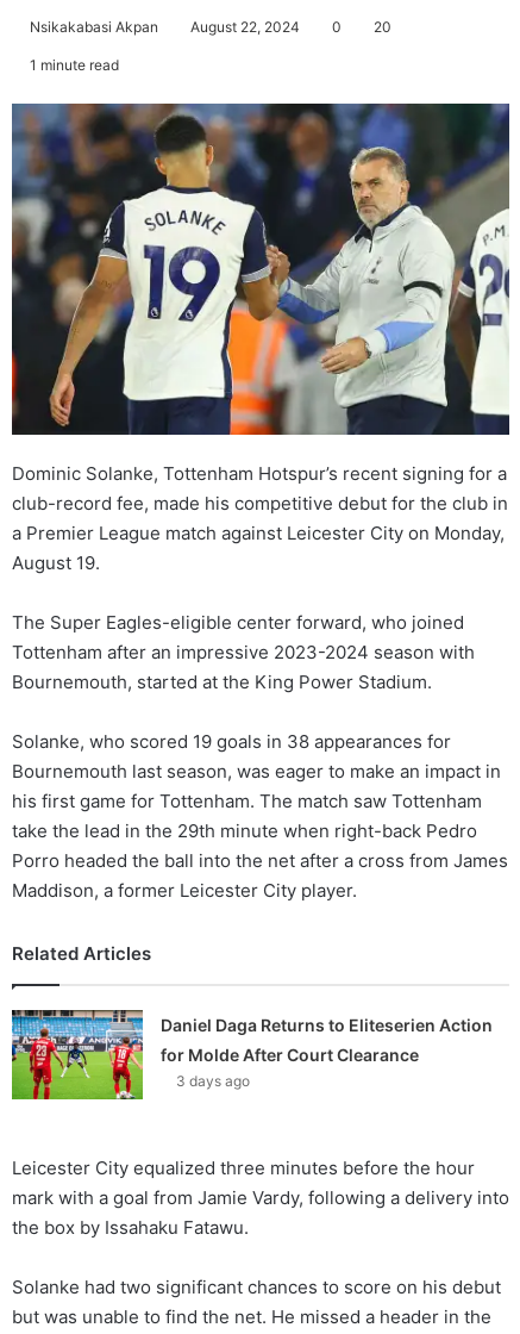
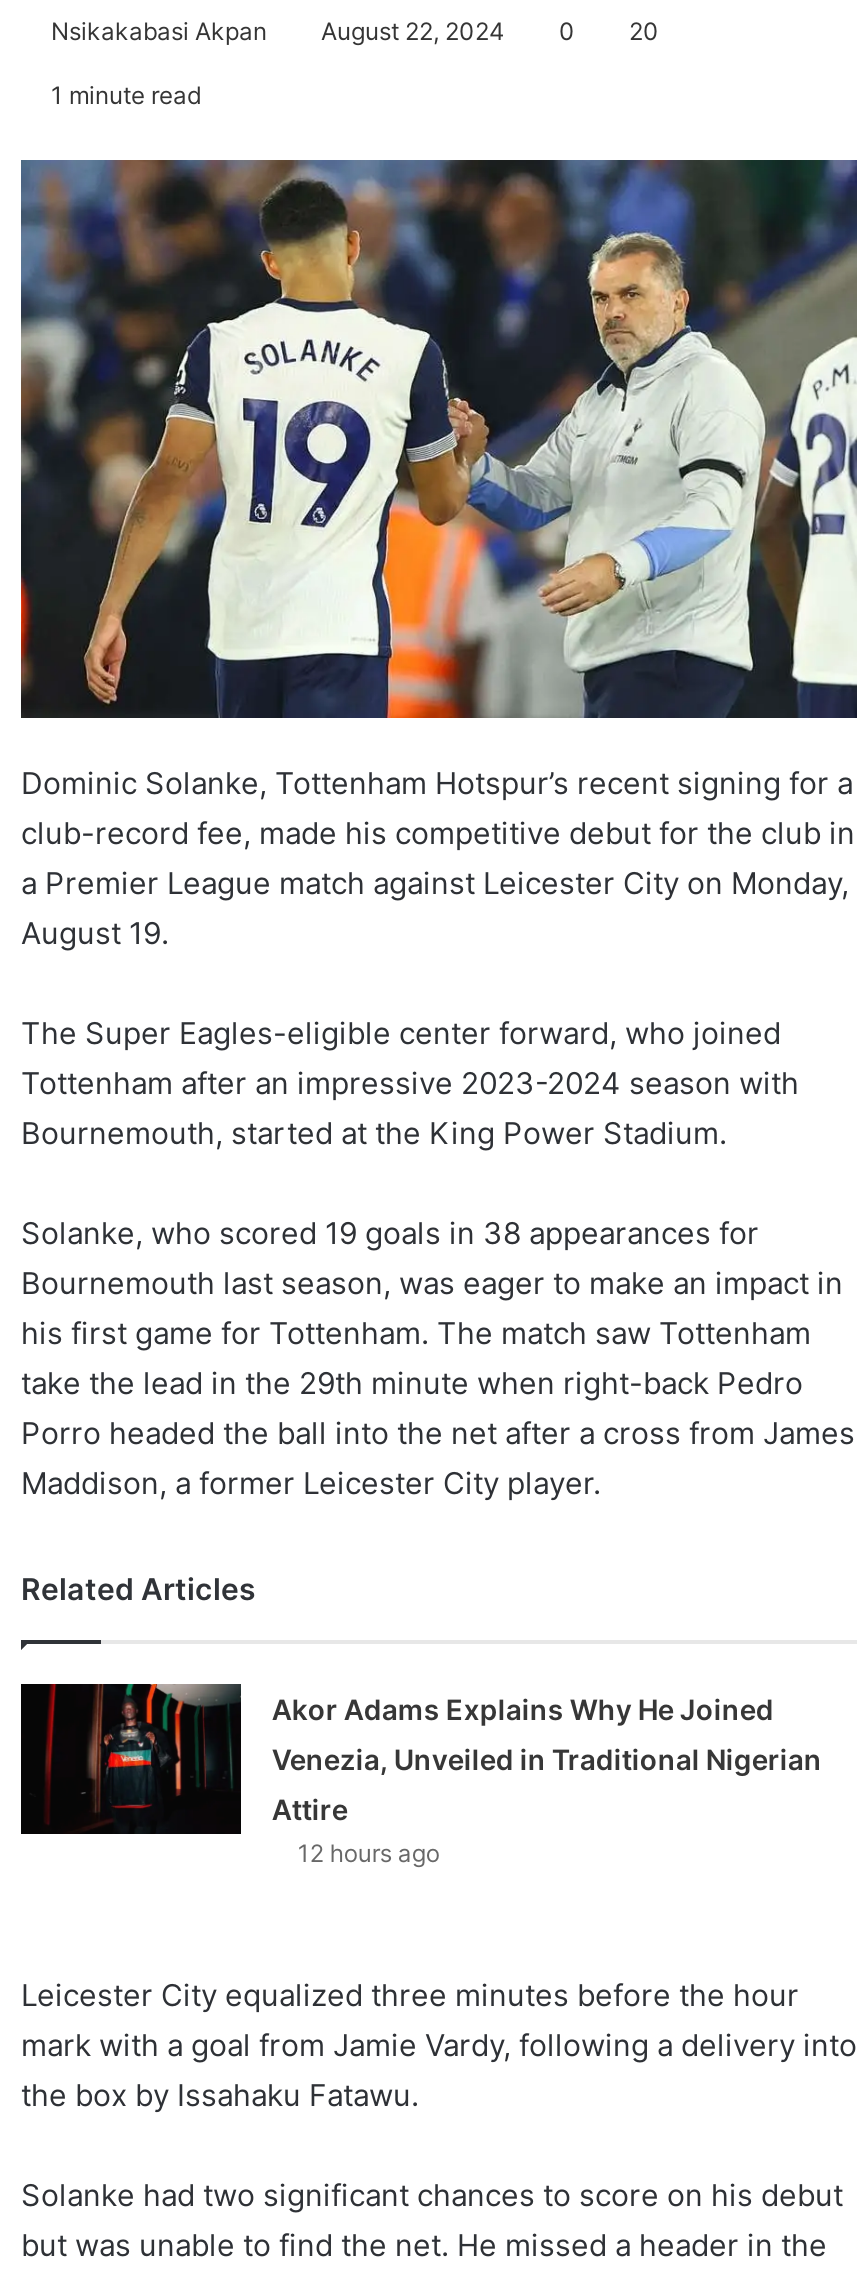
- [image]
- Daniel Daga Returns to Eliteserien Action
- for Molde After Court Clearance
- 3 days ago
+ [image]
+ Akor Adams Explains Why He Joined
+ Venezia, Unveiled in Traditional Nigerian
+ Attire
+ 12 hours ago
